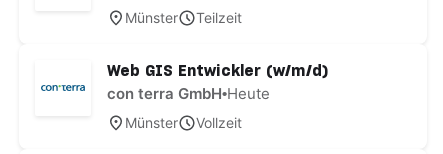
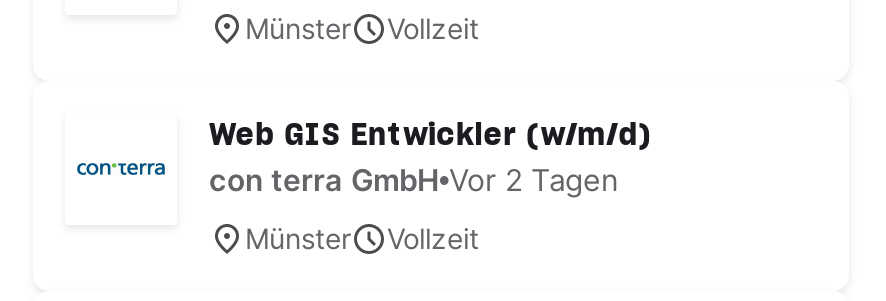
- Teilzeit
+ Vollzeit

- con terra GmbH•Heute
+ con terra GmbH•Vor 2 Tagen
